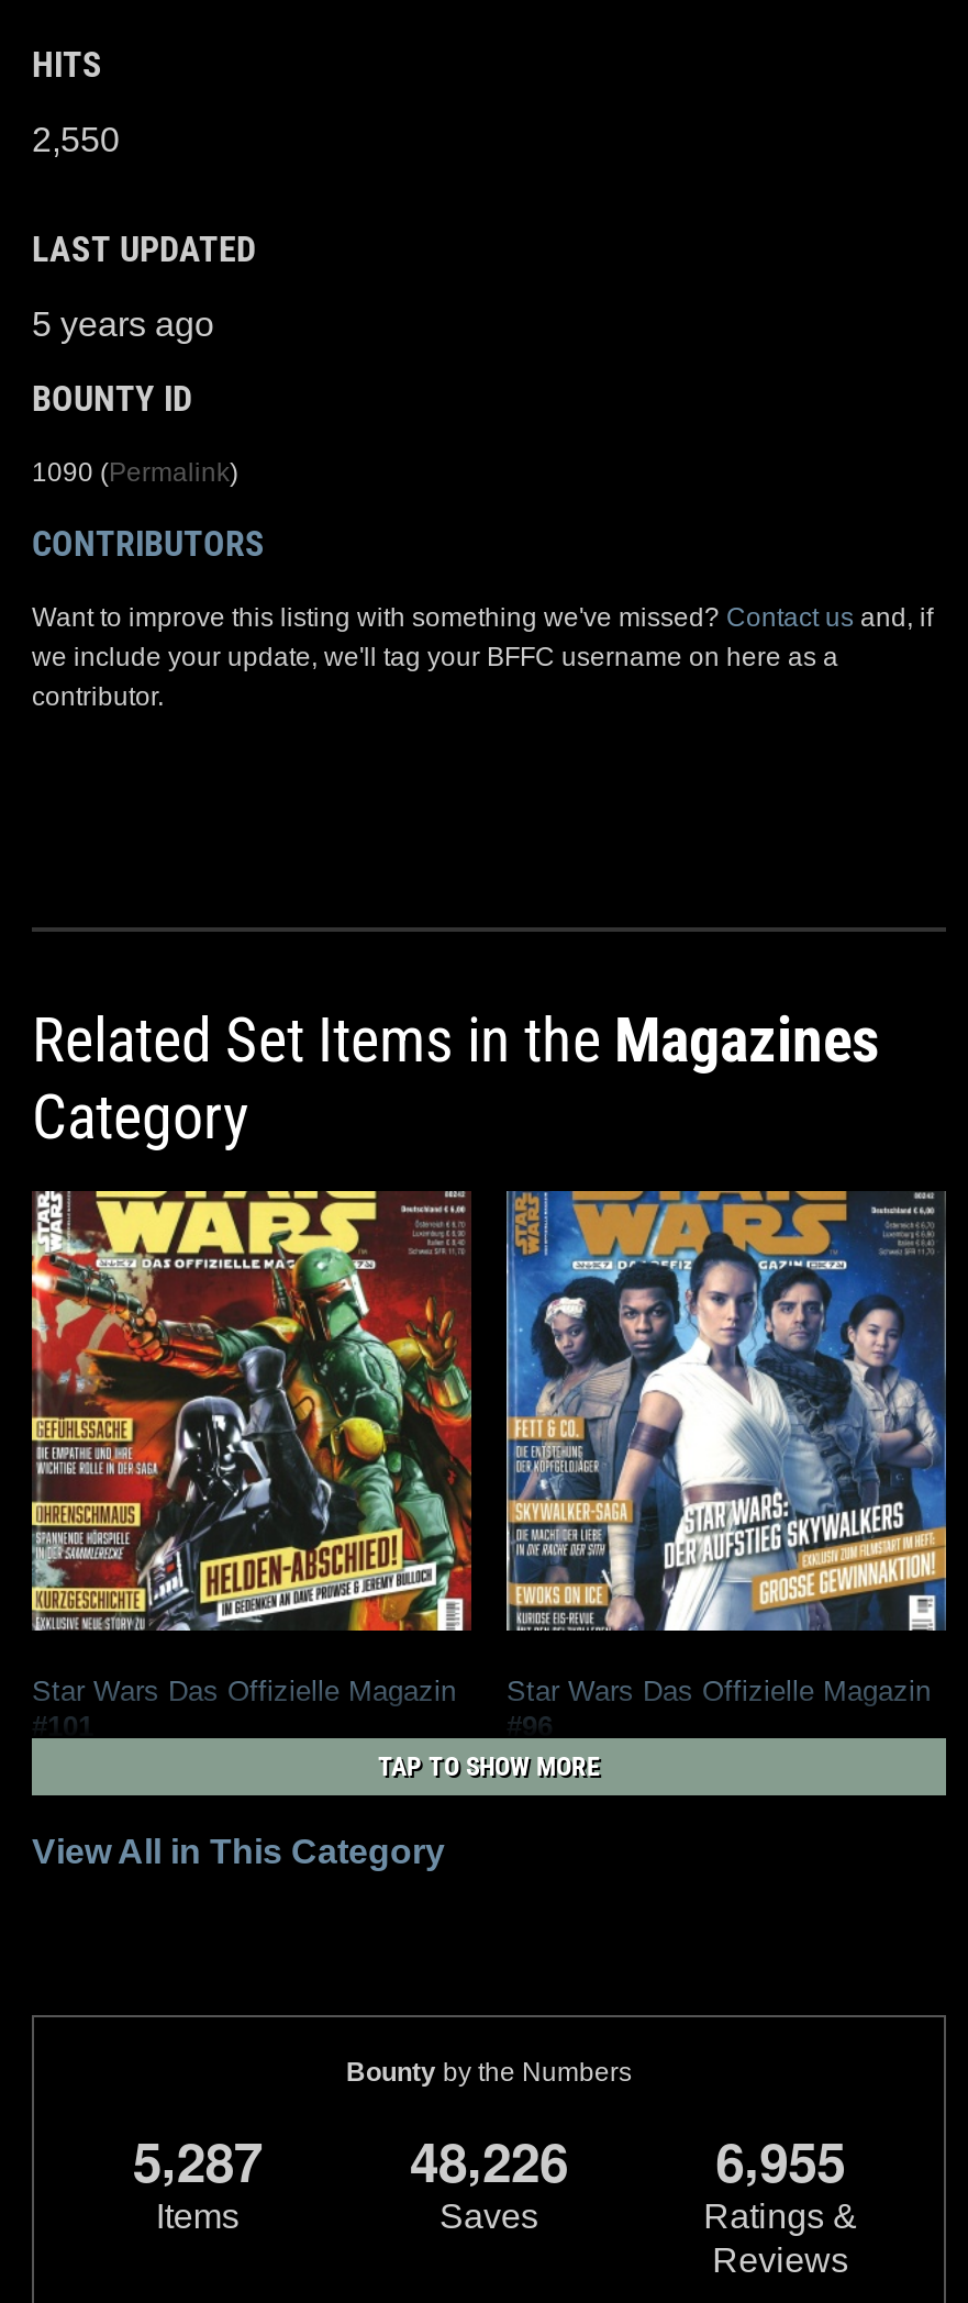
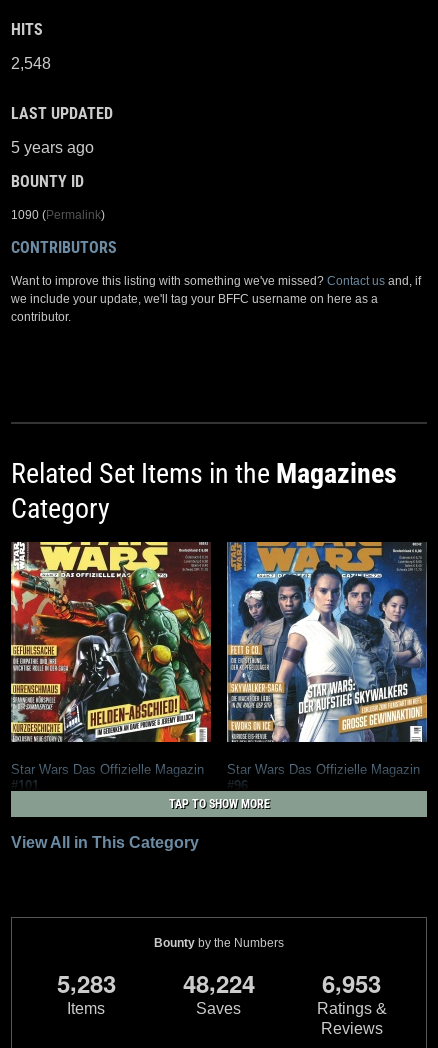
- 2,550
+ 2,548

- 5,287
+ 5,283

- 48,226
+ 48,224

- 6,955
+ 6,953
